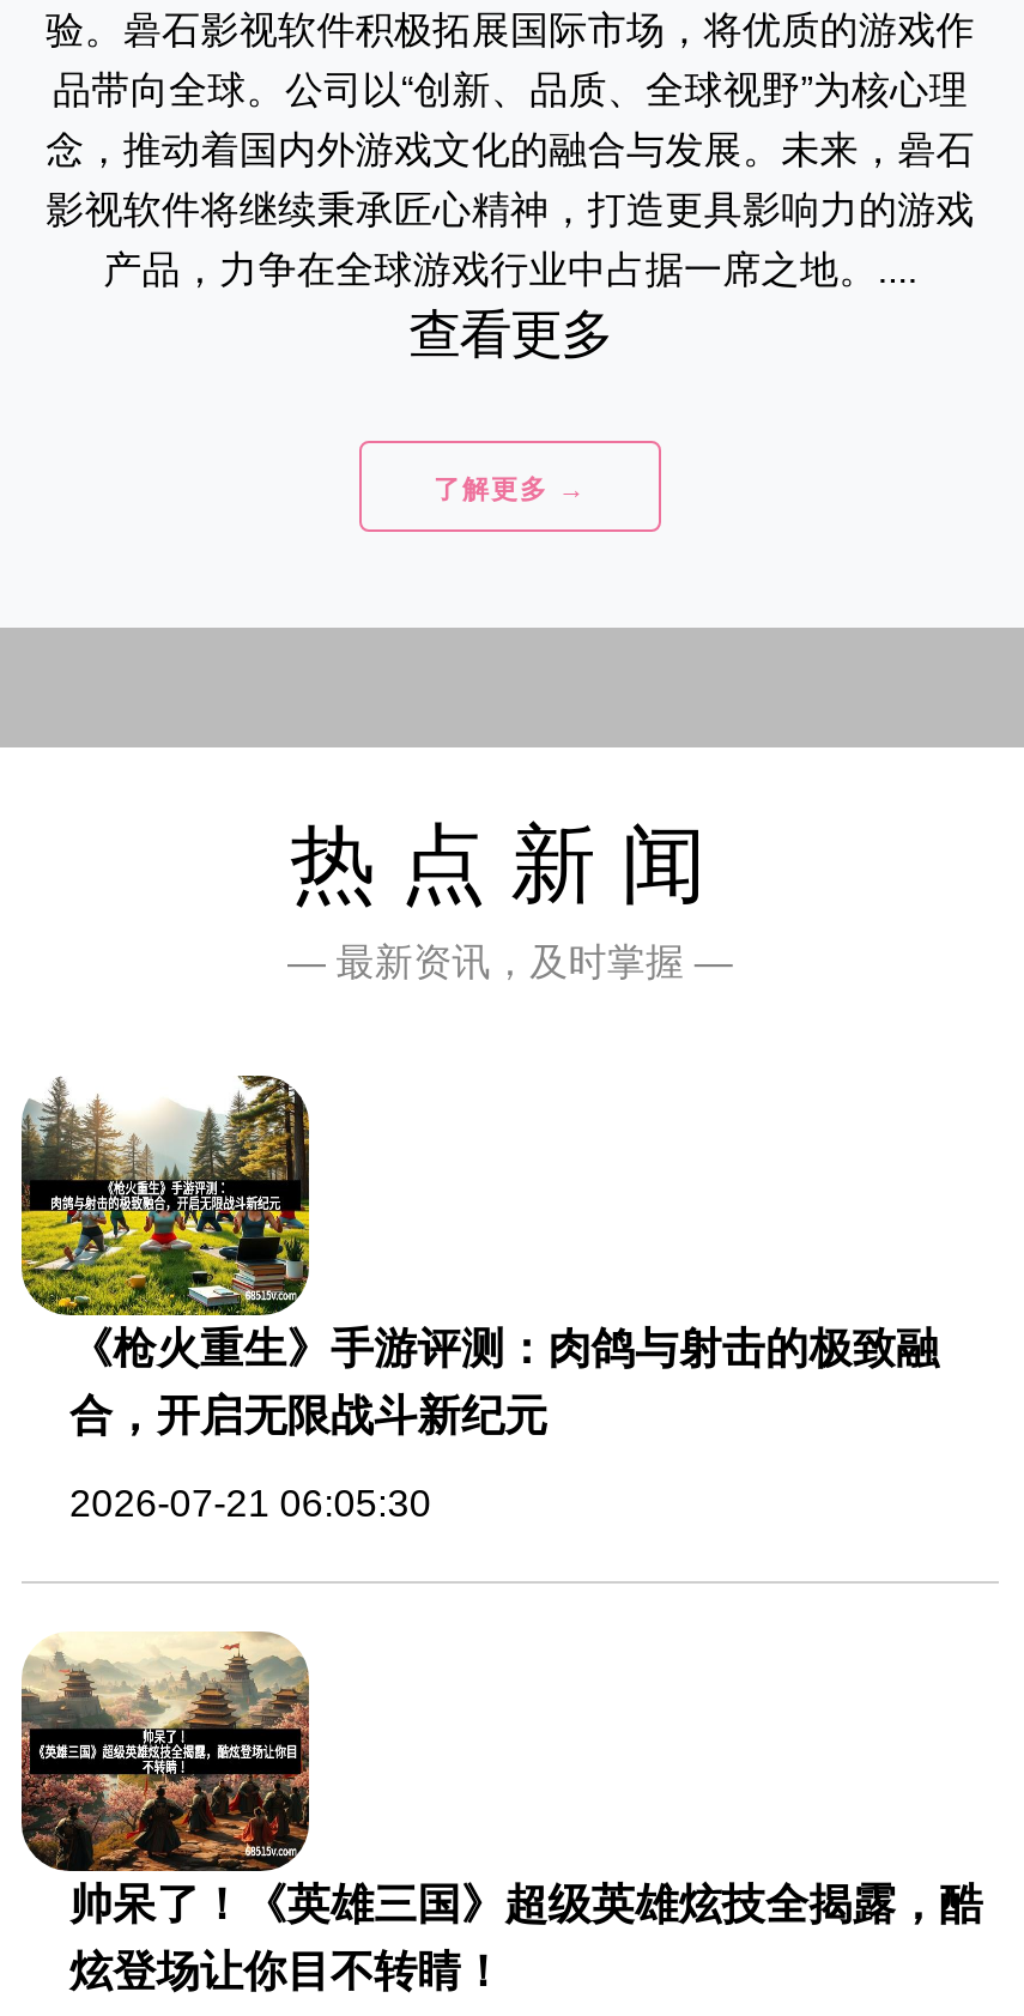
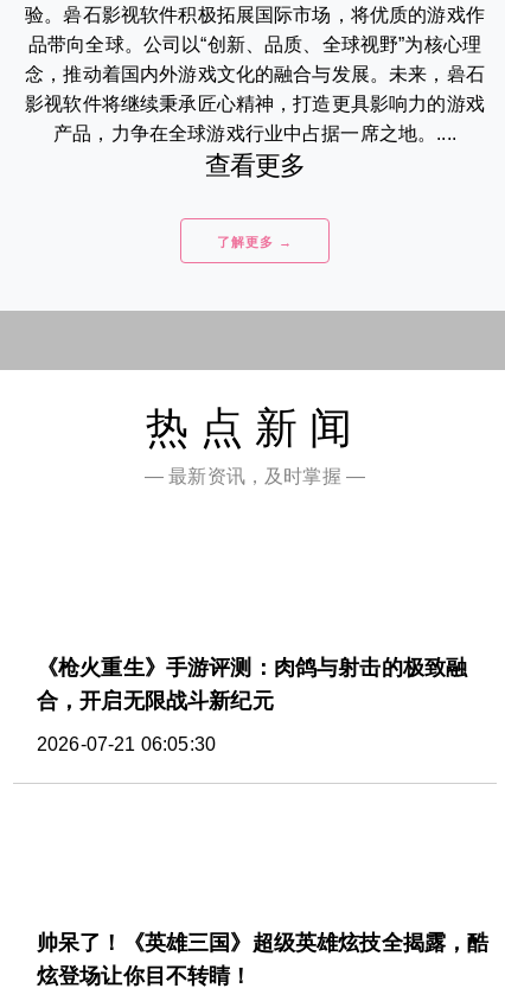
- [image]

- [image]
